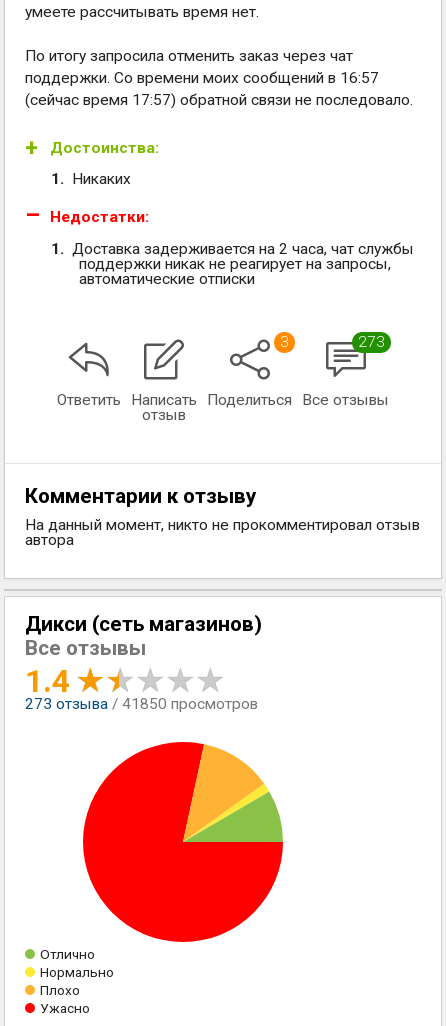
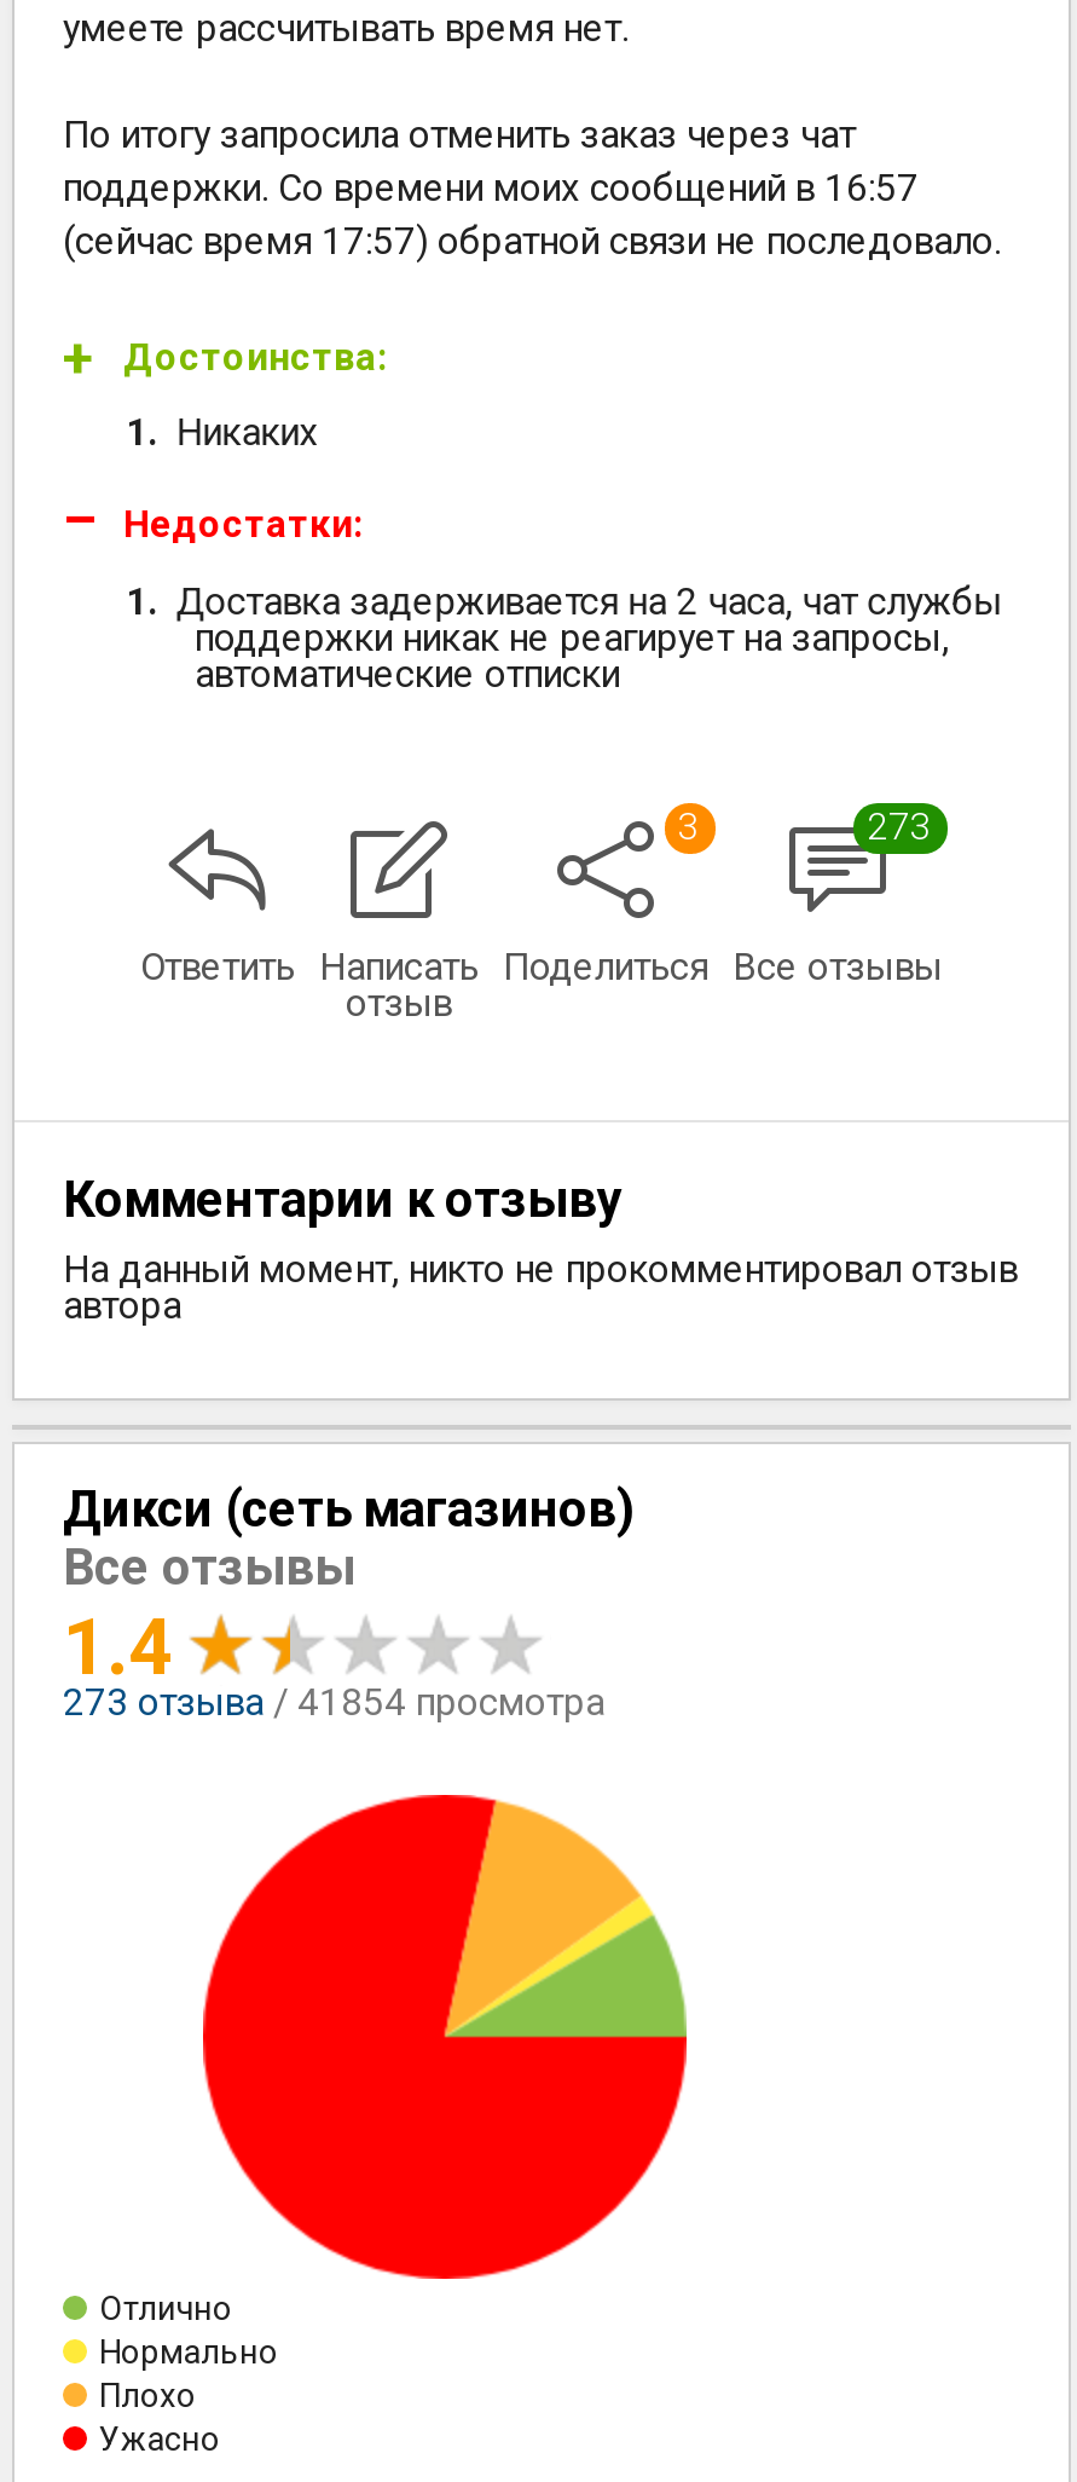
- 273 отзыва / 41850 просмотров
+ 273 отзыва / 41854 просмотра
